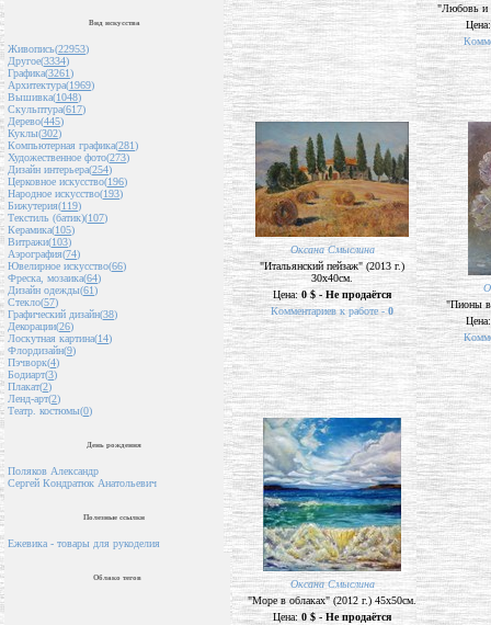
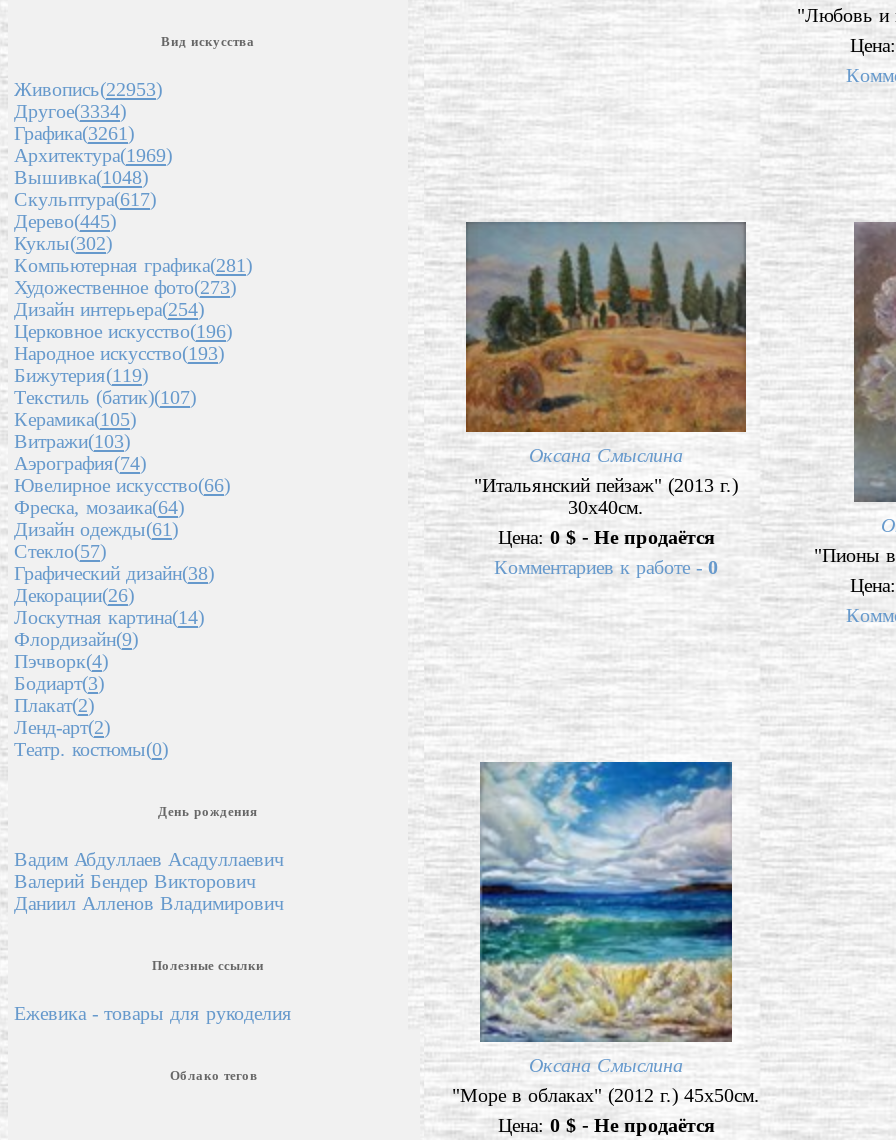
- Поляков Александр
- Сергей Кондратюк Анатольевич
+ Вадим Абдуллаев Асадуллаевич
+ Валерий Бендер Викторович
+ Даниил Алленов Владимирович
